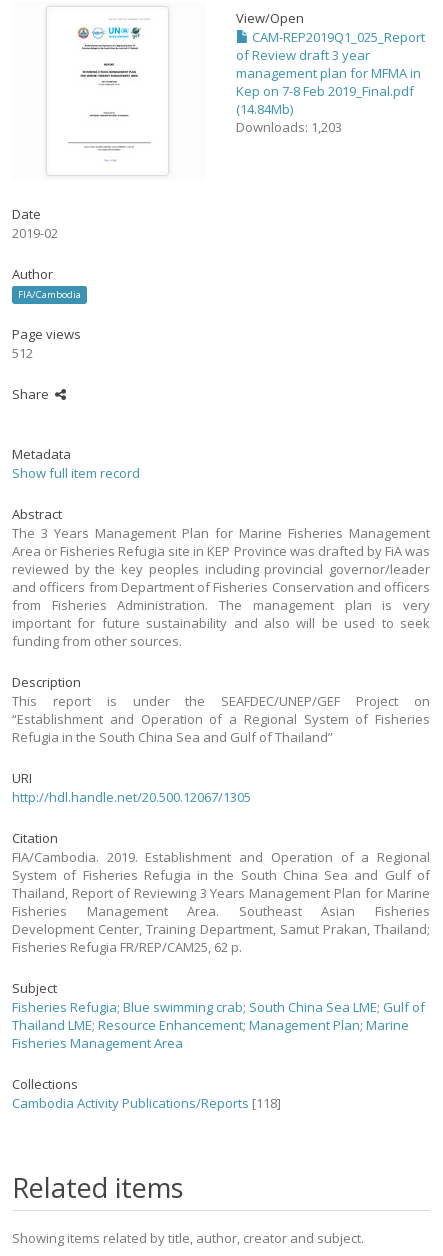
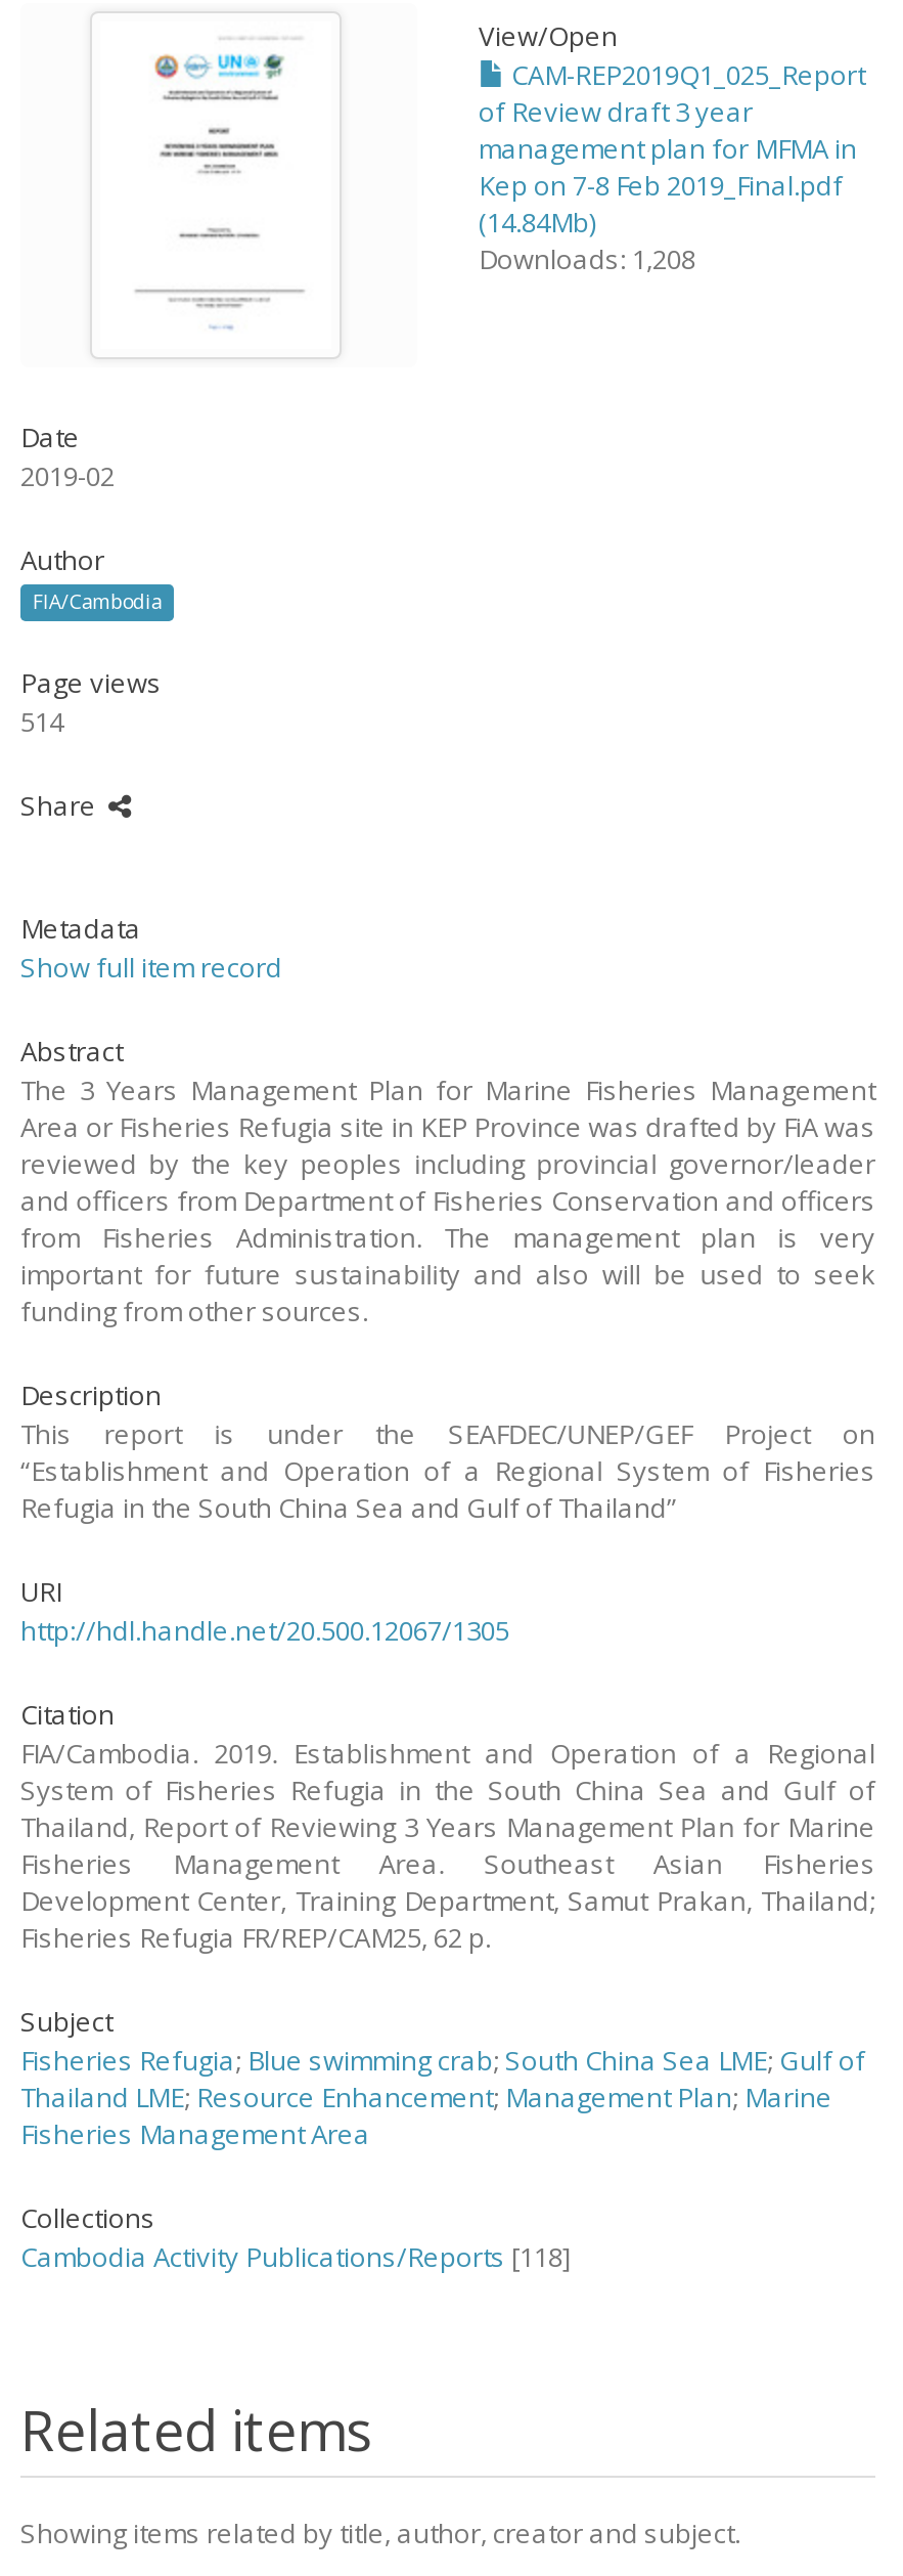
- Downloads: 1,203
+ Downloads: 1,208

- 512
+ 514
